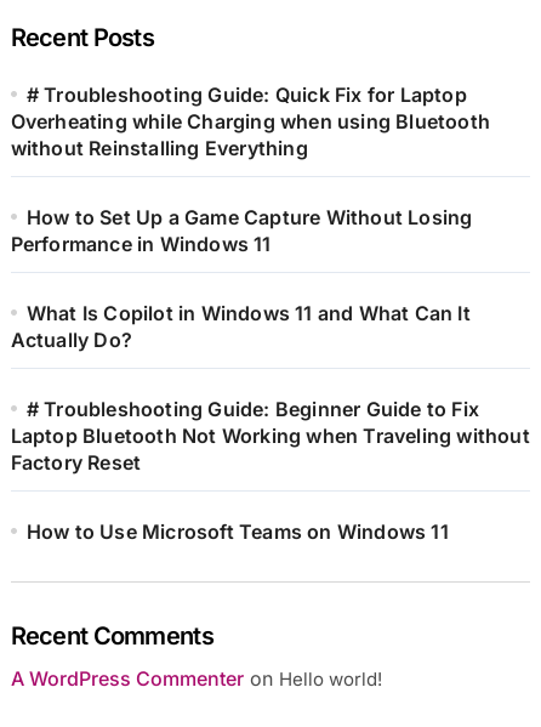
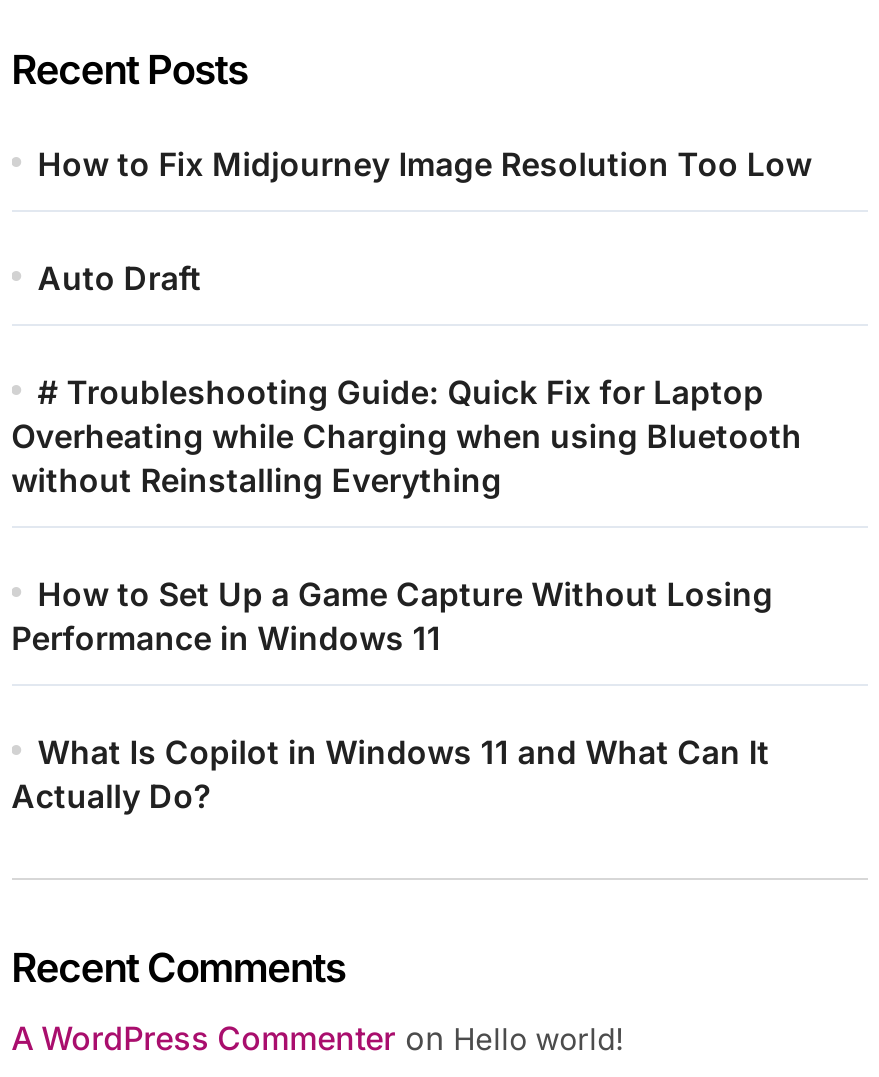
+ How to Fix Midjourney Image Resolution Too Low
+ Auto Draft

moved down: # Troubleshooting Guide: Quick Fix for Laptop | Overheating while Charging when using Bluetooth | without Reinstalling Everything | How to Set Up a Game Capture Without Losing | Performance in Windows 11 | What Is Copilot in Windows 11 and What Can It | Actually Do?

- # Troubleshooting Guide: Beginner Guide to Fix
- Laptop Bluetooth Not Working when Traveling without
- Factory Reset
- How to Use Microsoft Teams on Windows 11
